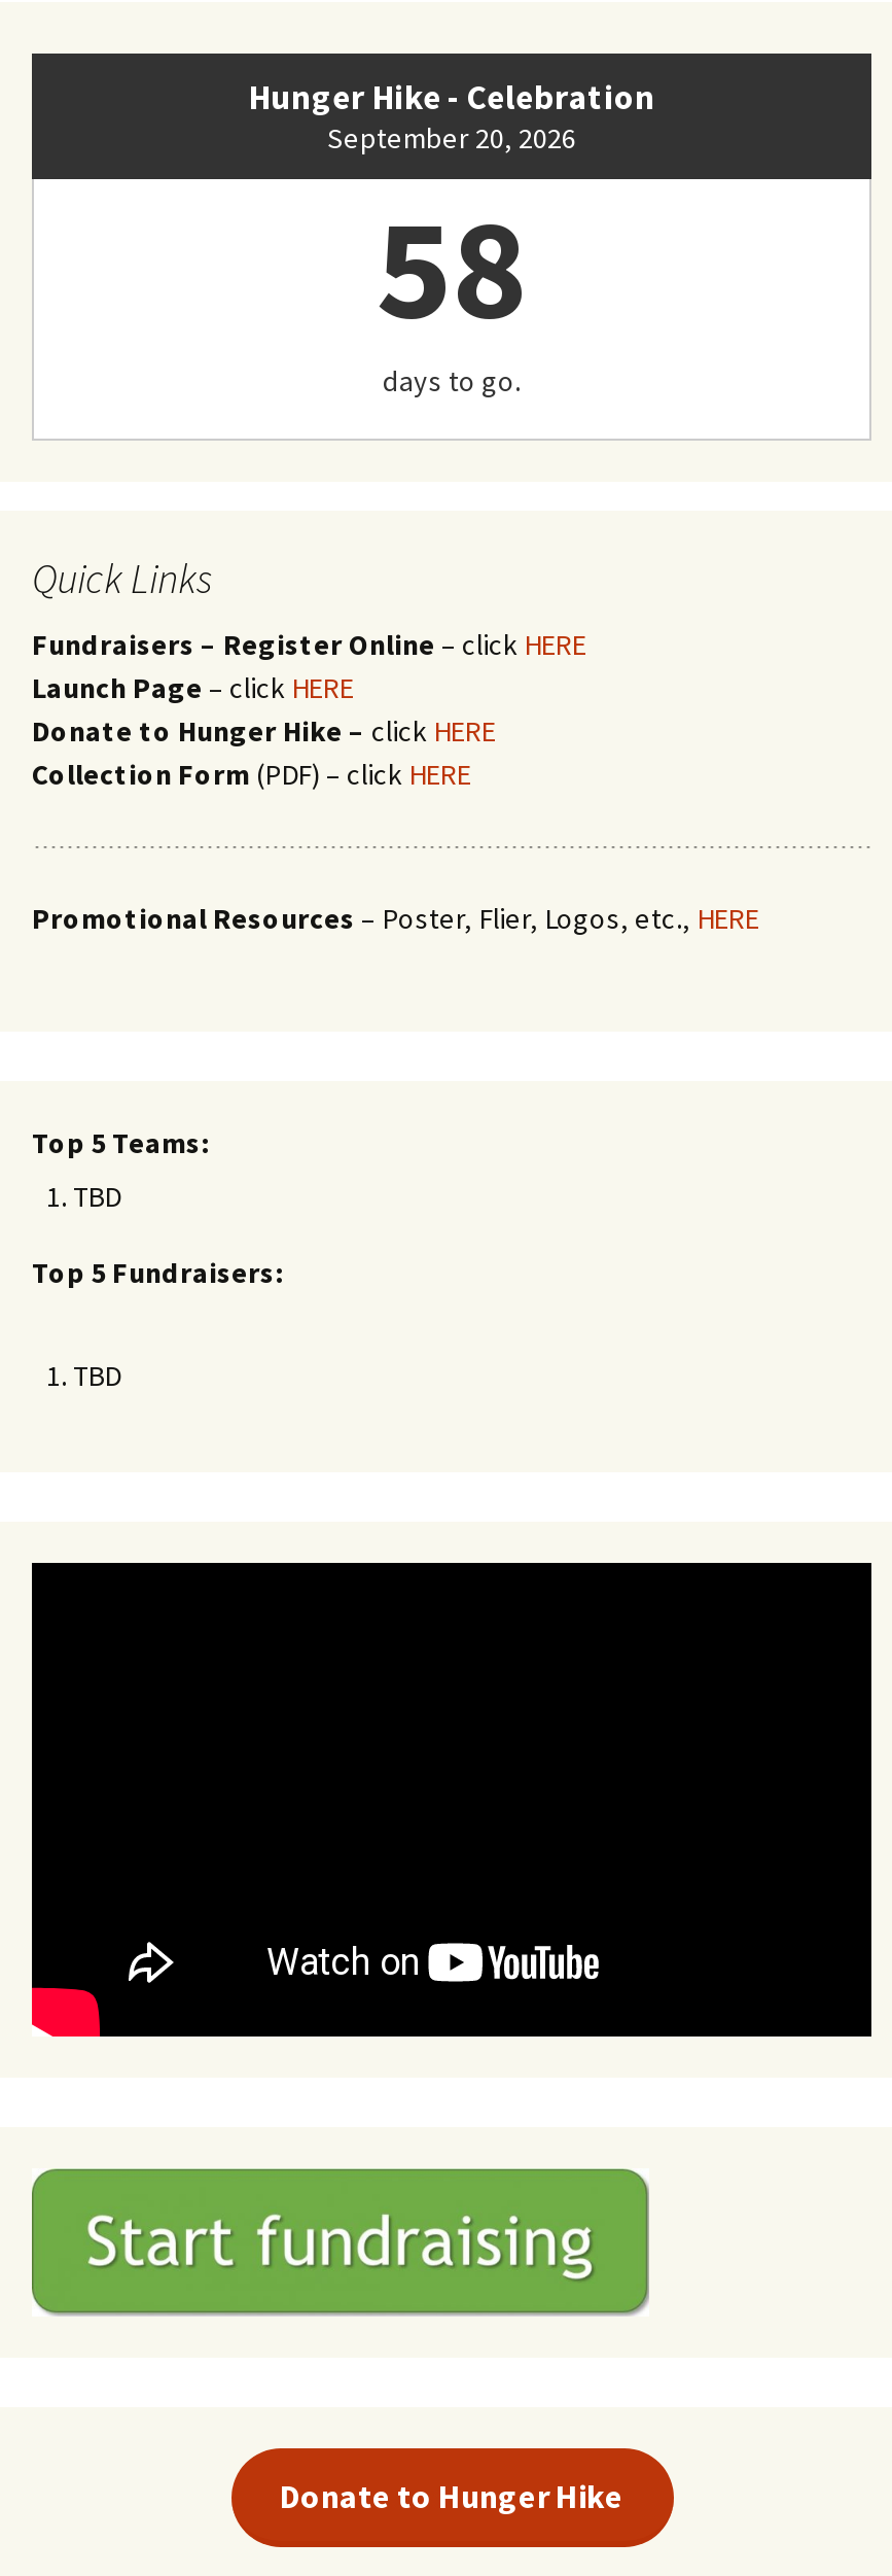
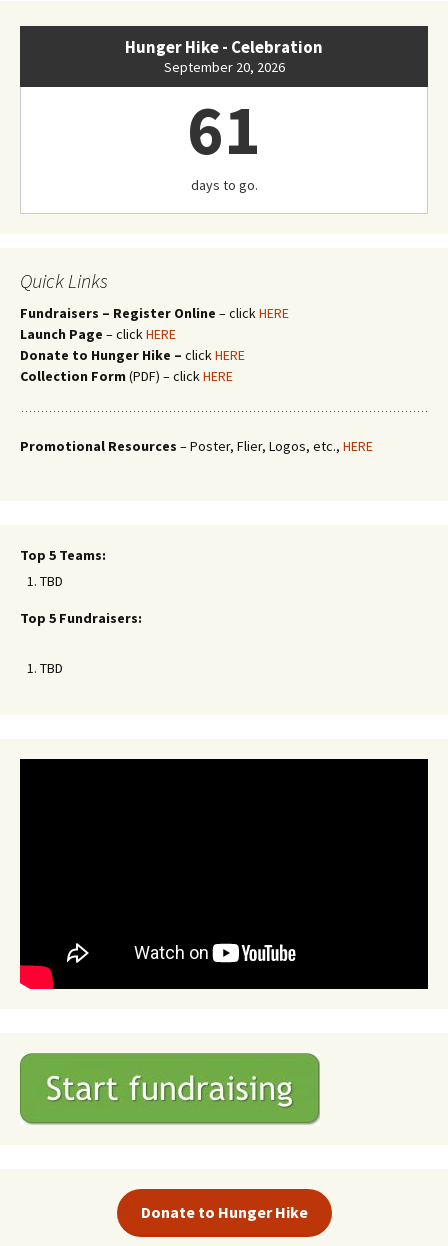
- 58
+ 61
